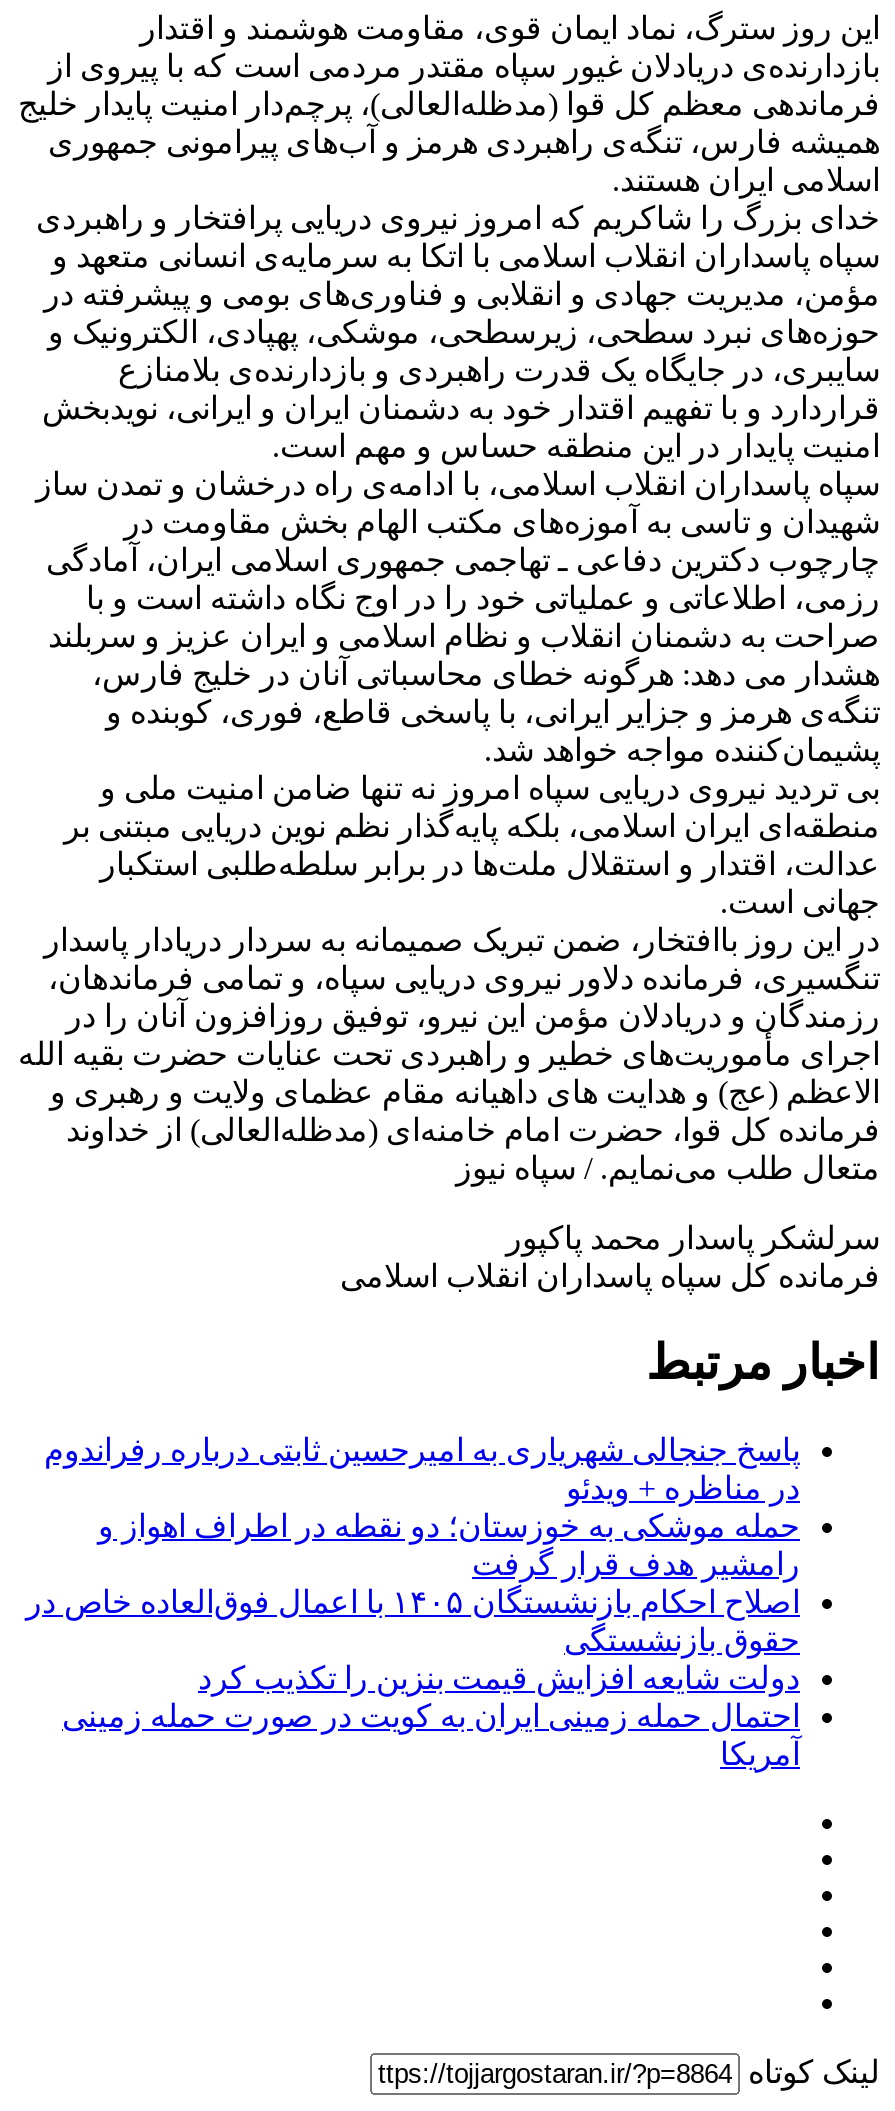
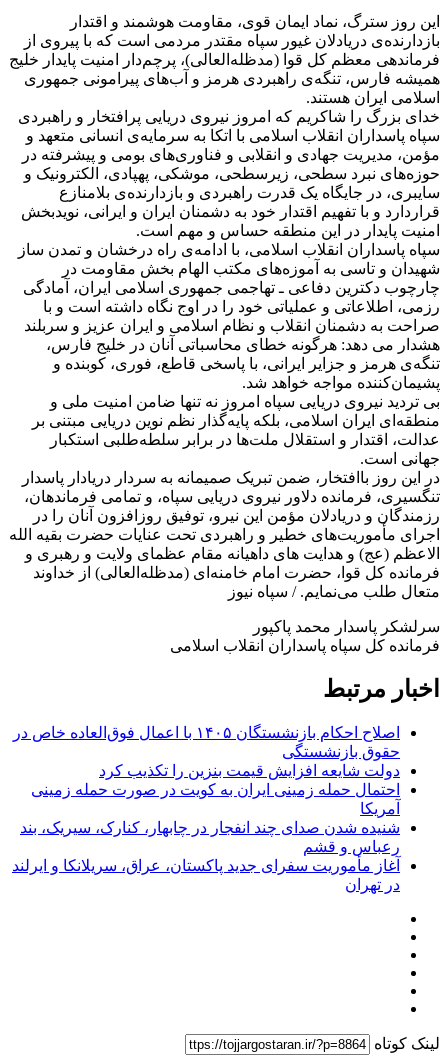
- پاسخ جنجالی شهریاری به امیرحسین ثابتی درباره رفراندوم
- در مناظره + ویدئو
- حمله موشکی به خوزستان؛ دو نقطه در اطراف اهواز و
- رامشیر هدف قرار گرفت

moved up: حقوق بازنشستگی | دولت شایعه افزایش قیمت بنزین را تکذیب کرد | احتمال حمله زمینی ایران به کویت در صورت حمله زمینی | آمریکا

+ شنیده شدن صدای چند انفجار در چابهار، کنارک، سیریک، بند
+ رعباس و قشم
+ آغاز مأموریت سفرای جدید پاکستان، عراق، سریلانکا و ایرلند
+ در تهران
